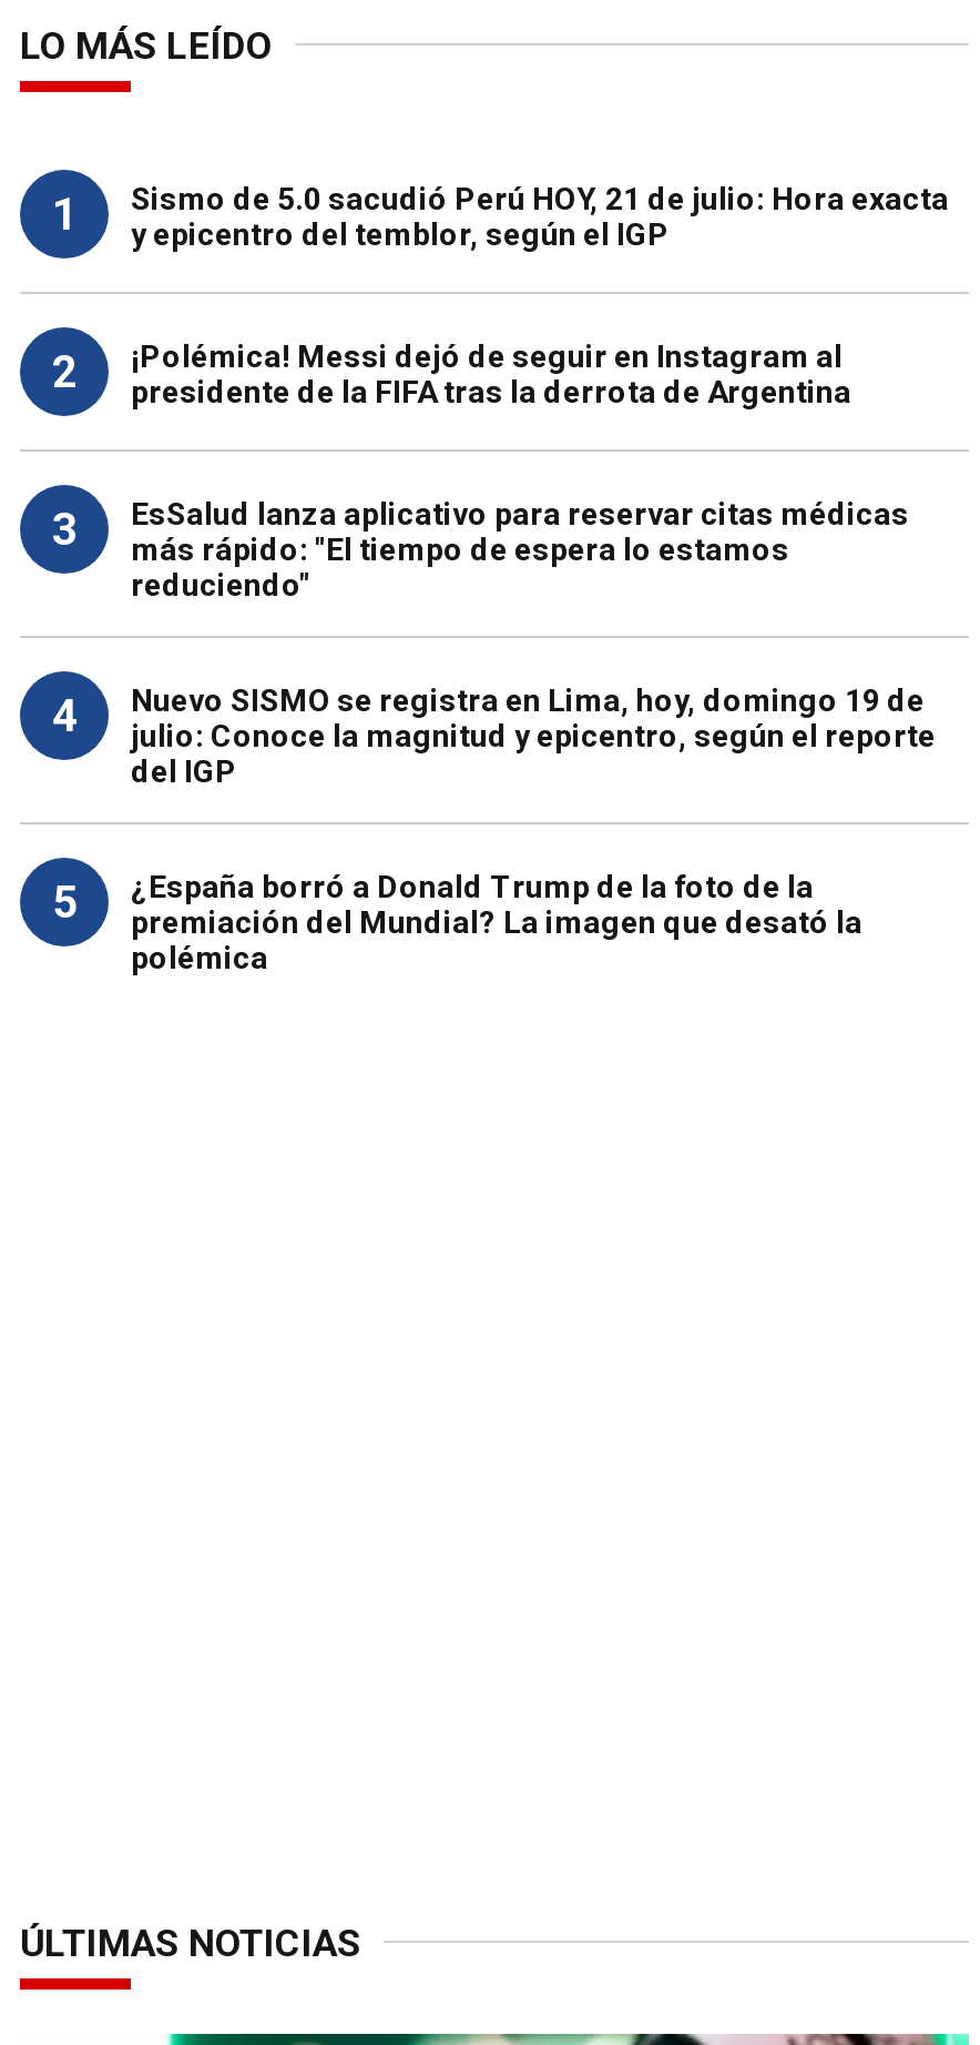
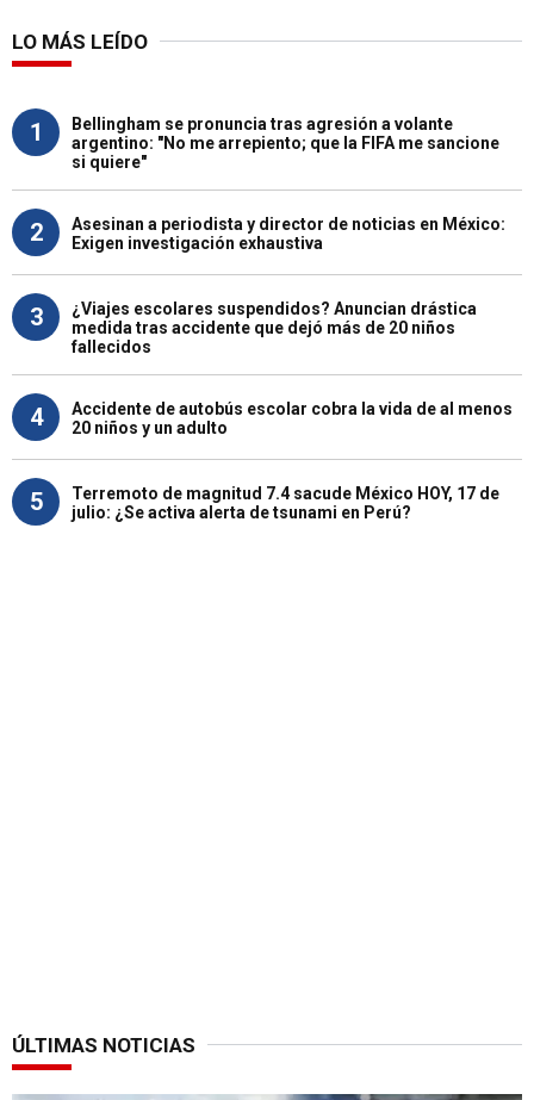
- Sismo de 5.0 sacudió Perú HOY, 21 de julio: Hora exacta
- y epicentro del temblor, según el IGP
+ Bellingham se pronuncia tras agresión a volante
+ argentino: "No me arrepiento; que la FIFA me sancione
+ si quiere"

- ¡Polémica! Messi dejó de seguir en Instagram al
- presidente de la FIFA tras la derrota de Argentina
+ Asesinan a periodista y director de noticias en México:
+ Exigen investigación exhaustiva

- EsSalud lanza aplicativo para reservar citas médicas
- más rápido: "El tiempo de espera lo estamos
- reduciendo"
+ ¿Viajes escolares suspendidos? Anuncian drástica
+ medida tras accidente que dejó más de 20 niños
+ fallecidos

- Nuevo SISMO se registra en Lima, hoy, domingo 19 de
- julio: Conoce la magnitud y epicentro, según el reporte
- del IGP
+ Accidente de autobús escolar cobra la vida de al menos
+ 20 niños y un adulto

- ¿España borró a Donald Trump de la foto de la
- premiación del Mundial? La imagen que desató la
- polémica
+ Terremoto de magnitud 7.4 sacude México HOY, 17 de
+ julio: ¿Se activa alerta de tsunami en Perú?
